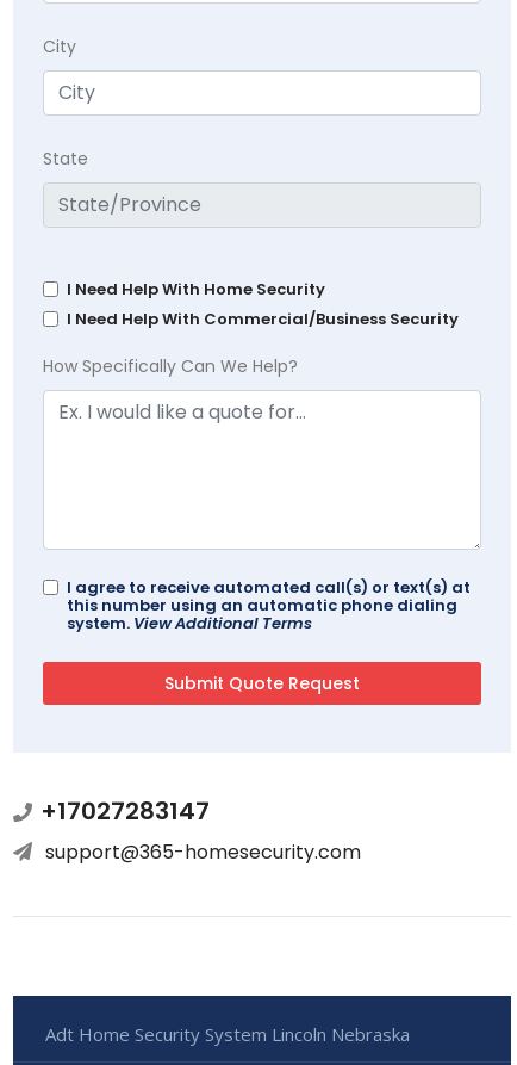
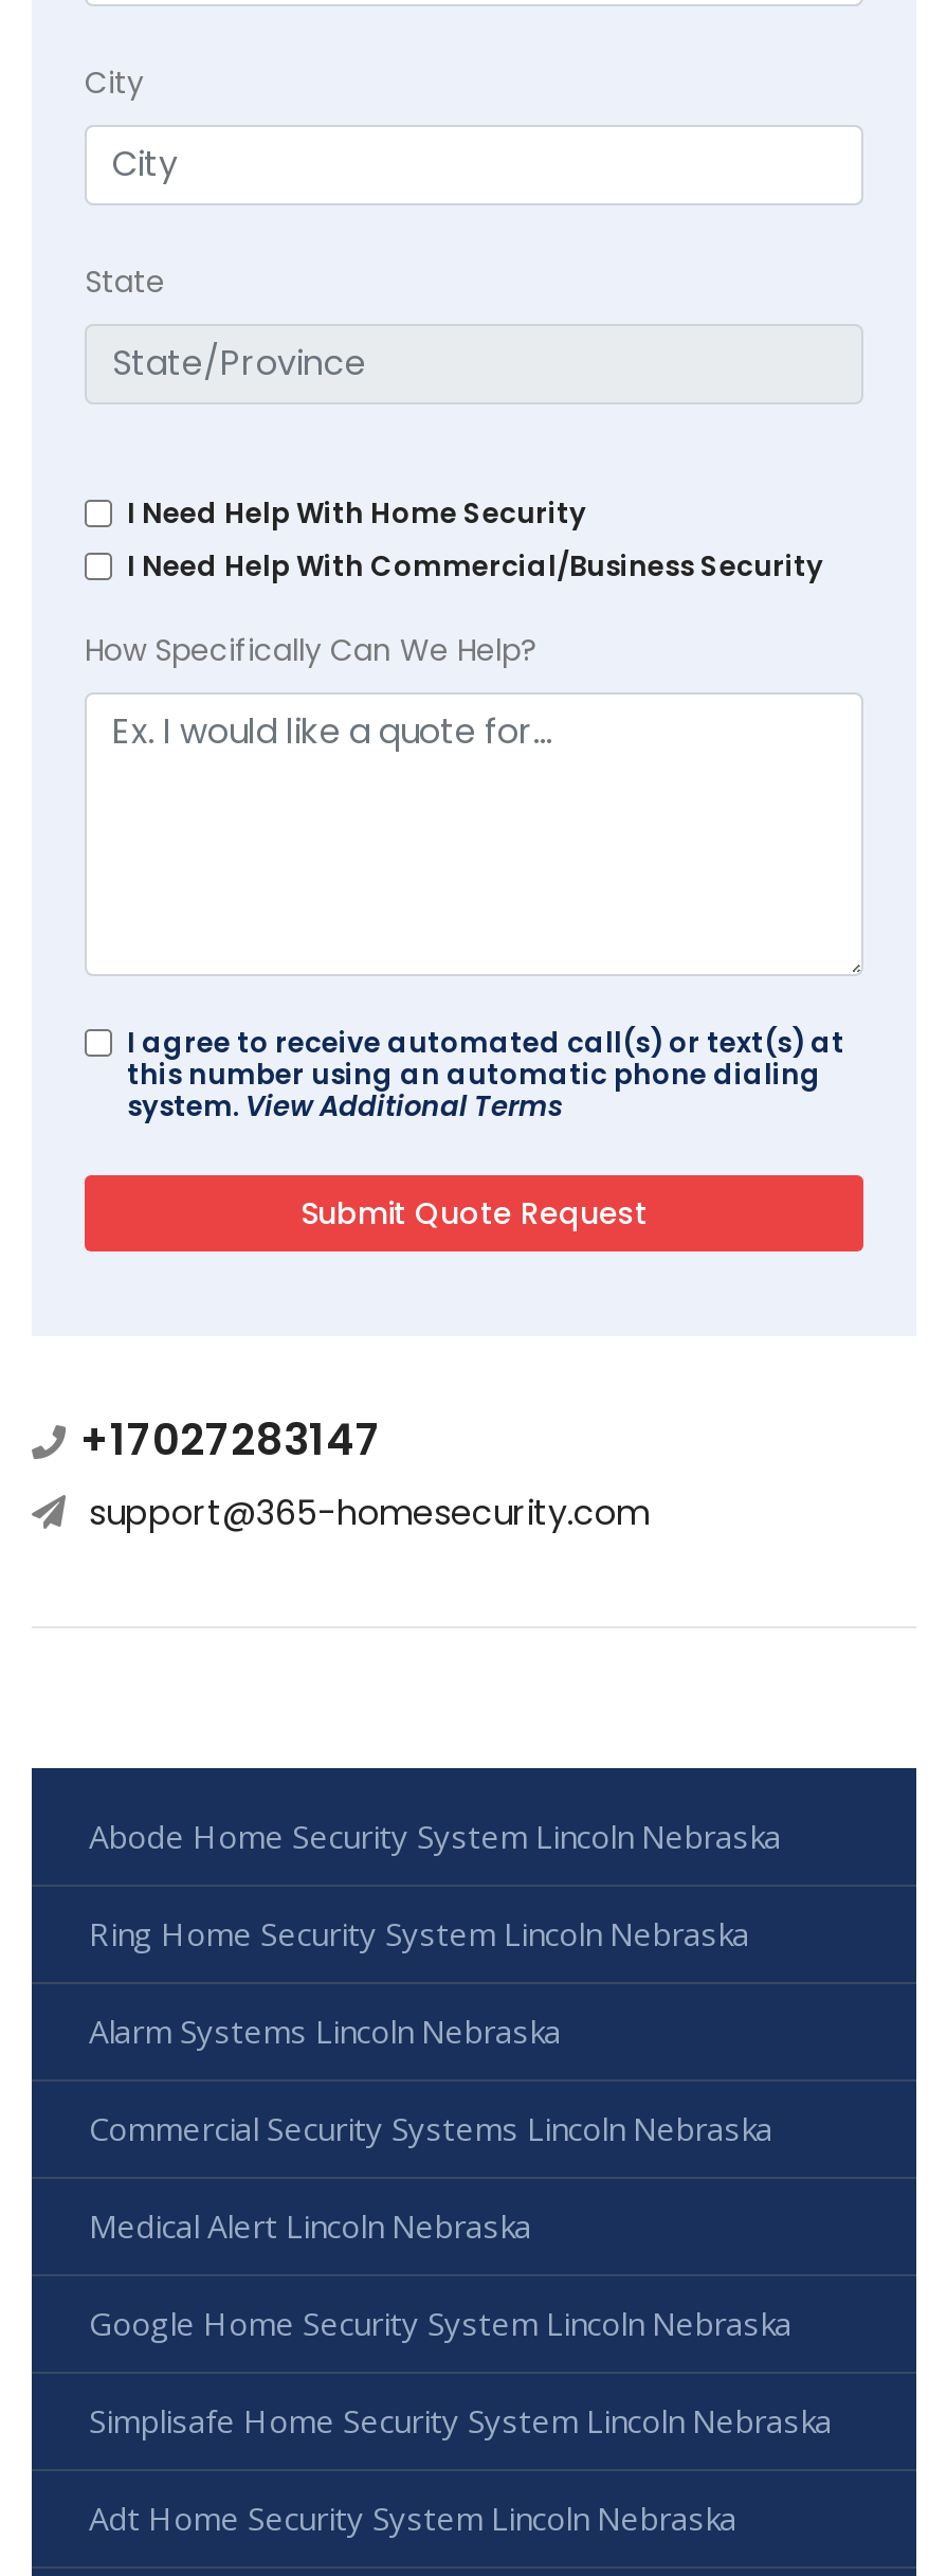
+ Abode Home Security System Lincoln Nebraska
+ Ring Home Security System Lincoln Nebraska
+ Alarm Systems Lincoln Nebraska
+ Commercial Security Systems Lincoln Nebraska
+ Medical Alert Lincoln Nebraska
+ Google Home Security System Lincoln Nebraska
+ Simplisafe Home Security System Lincoln Nebraska
